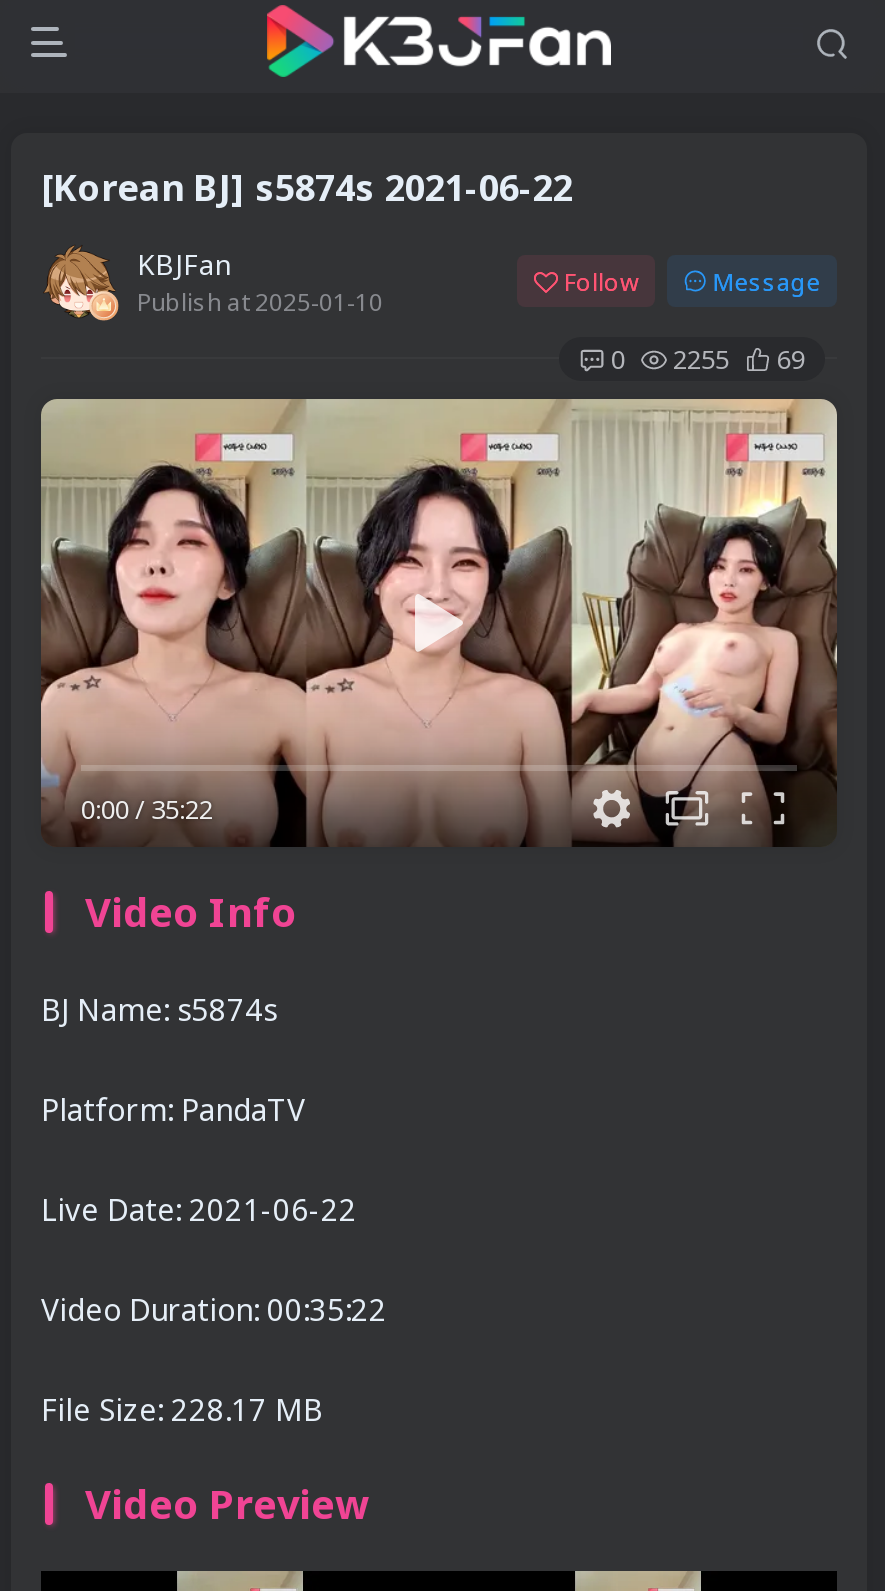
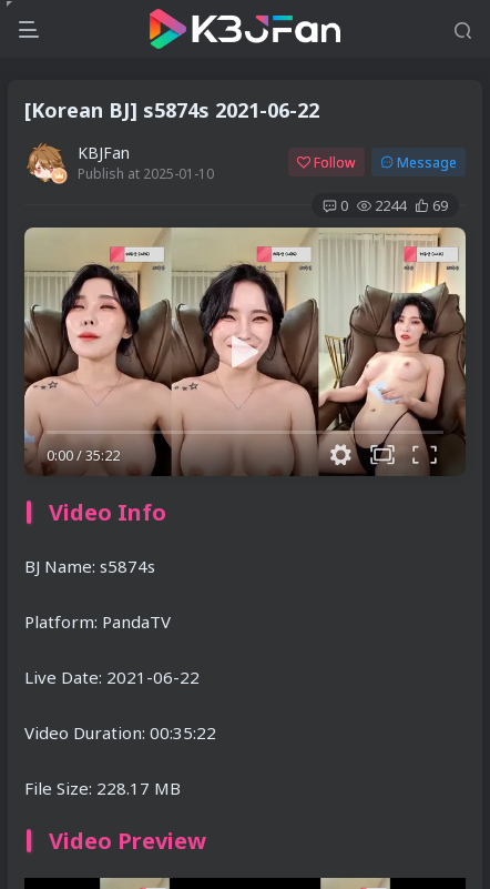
- 0 2255 69
+ 0 2244 69
